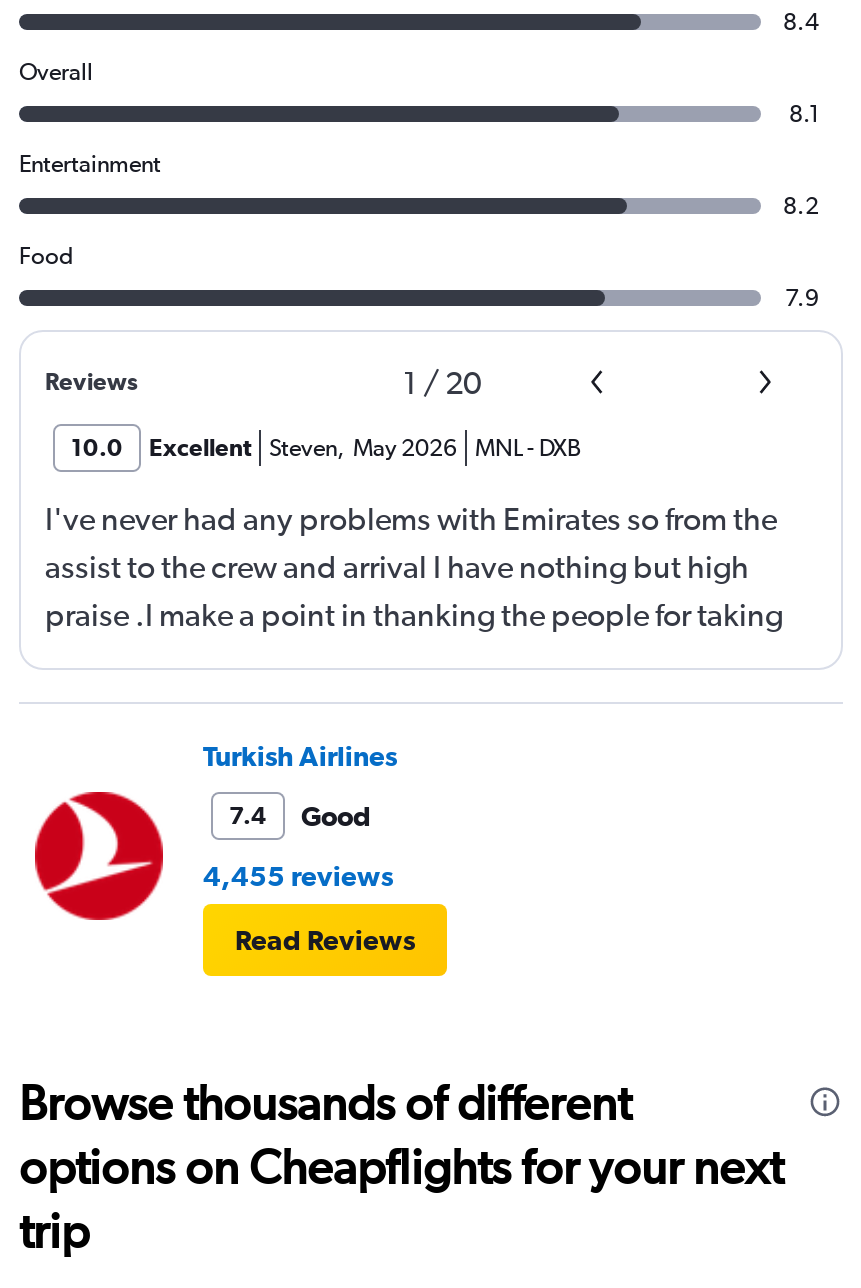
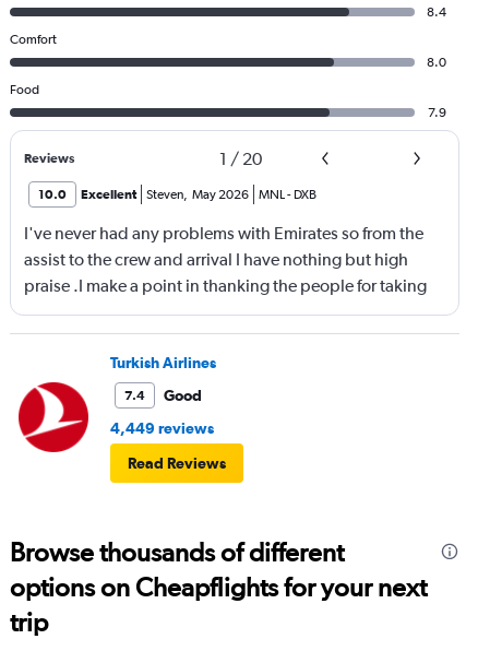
- Overall
- 8.1
- Entertainment
- 8.2
+ Comfort
+ 8.0

- 4,455 reviews
+ 4,449 reviews
